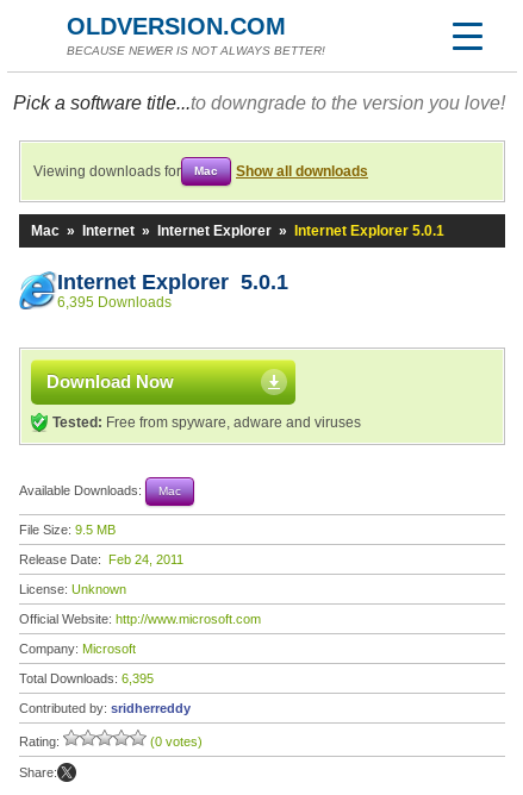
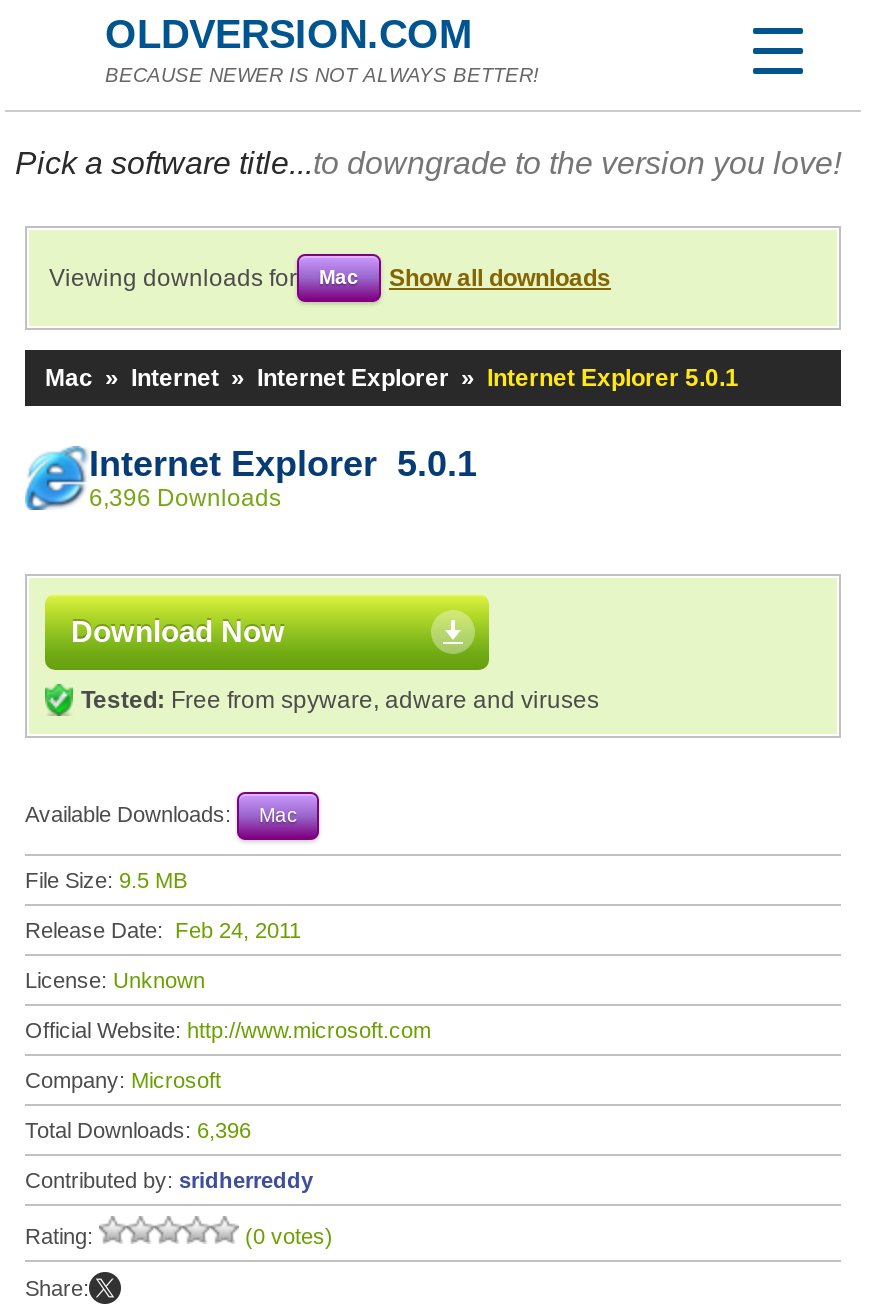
- 6,395 Downloads
+ 6,396 Downloads

- Total Downloads: 6,395
+ Total Downloads: 6,396
